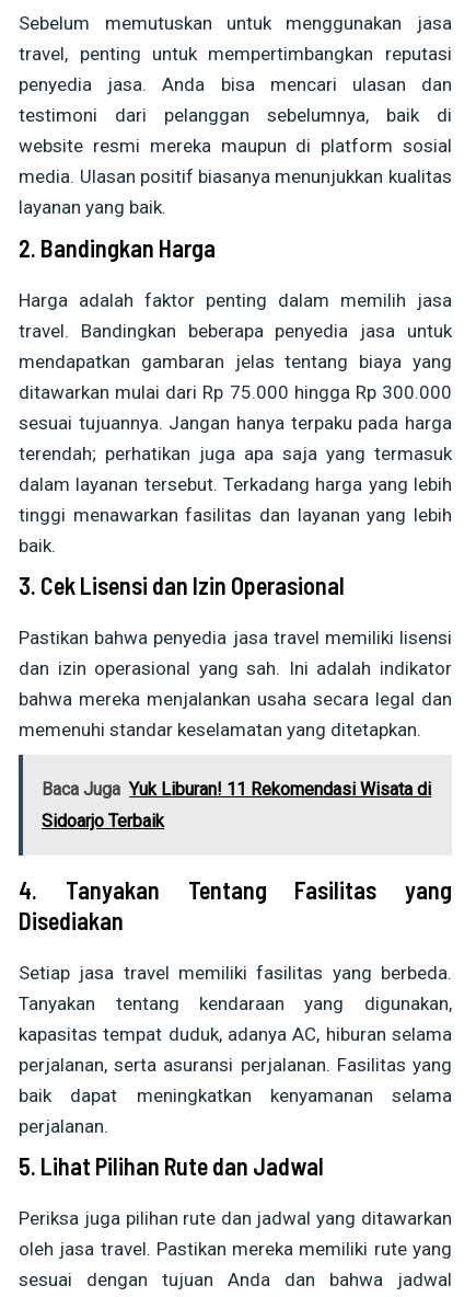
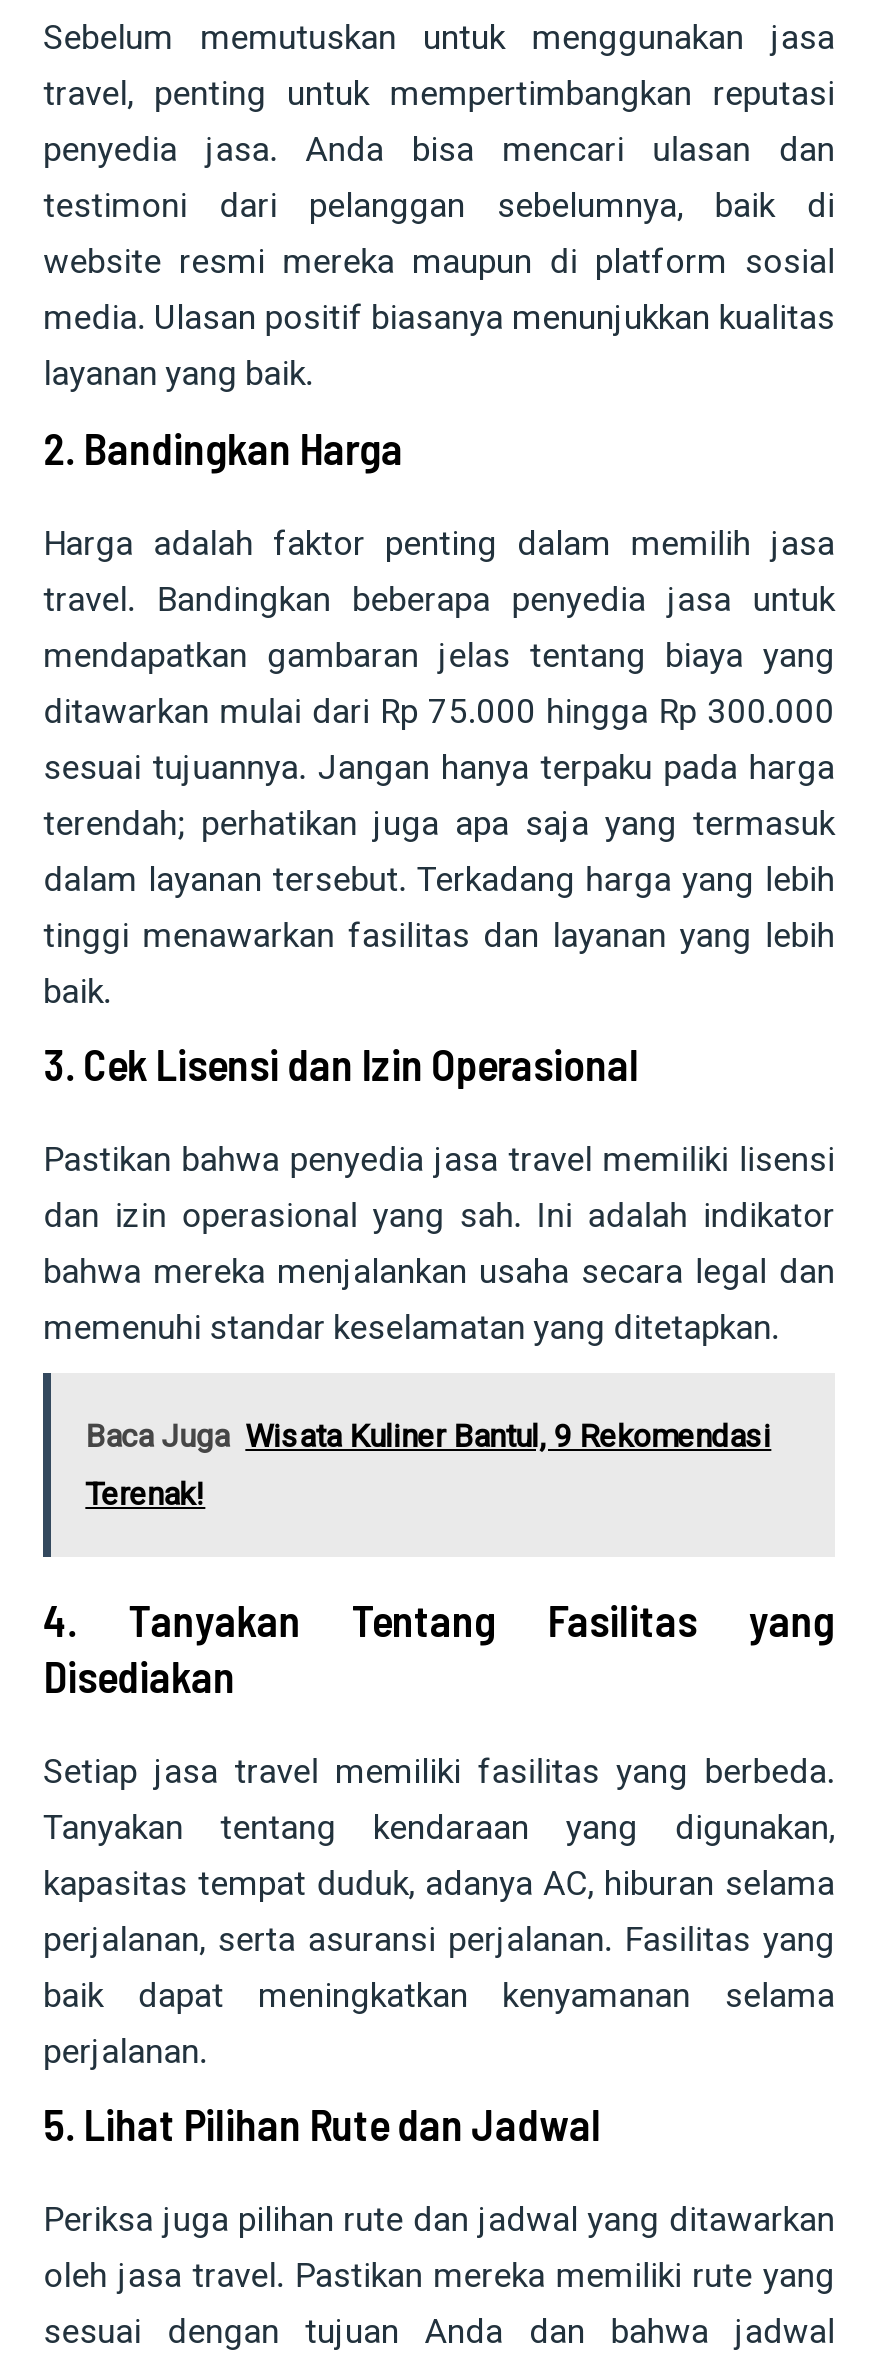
- Baca Juga Yuk Liburan! 11 Rekomendasi Wisata di
+ Baca Juga Wisata Kuliner Bantul, 9 Rekomendasi

- Sidoarjo Terbaik
+ Terenak!
